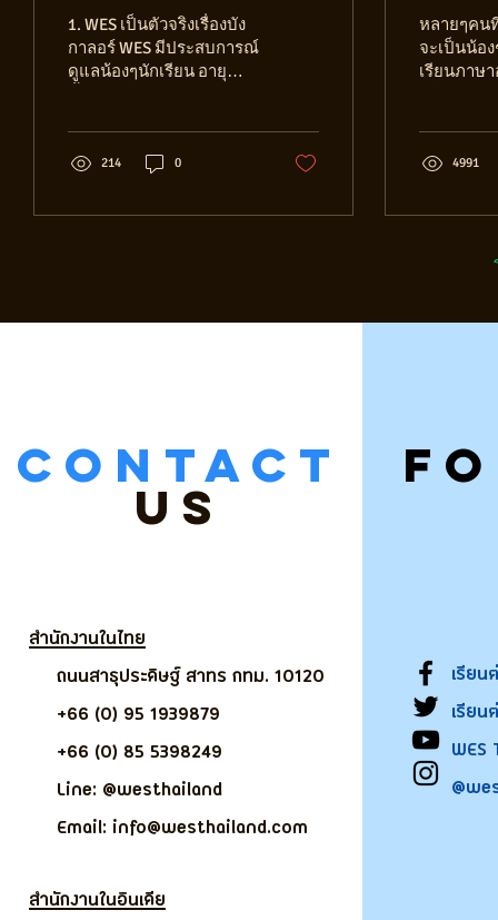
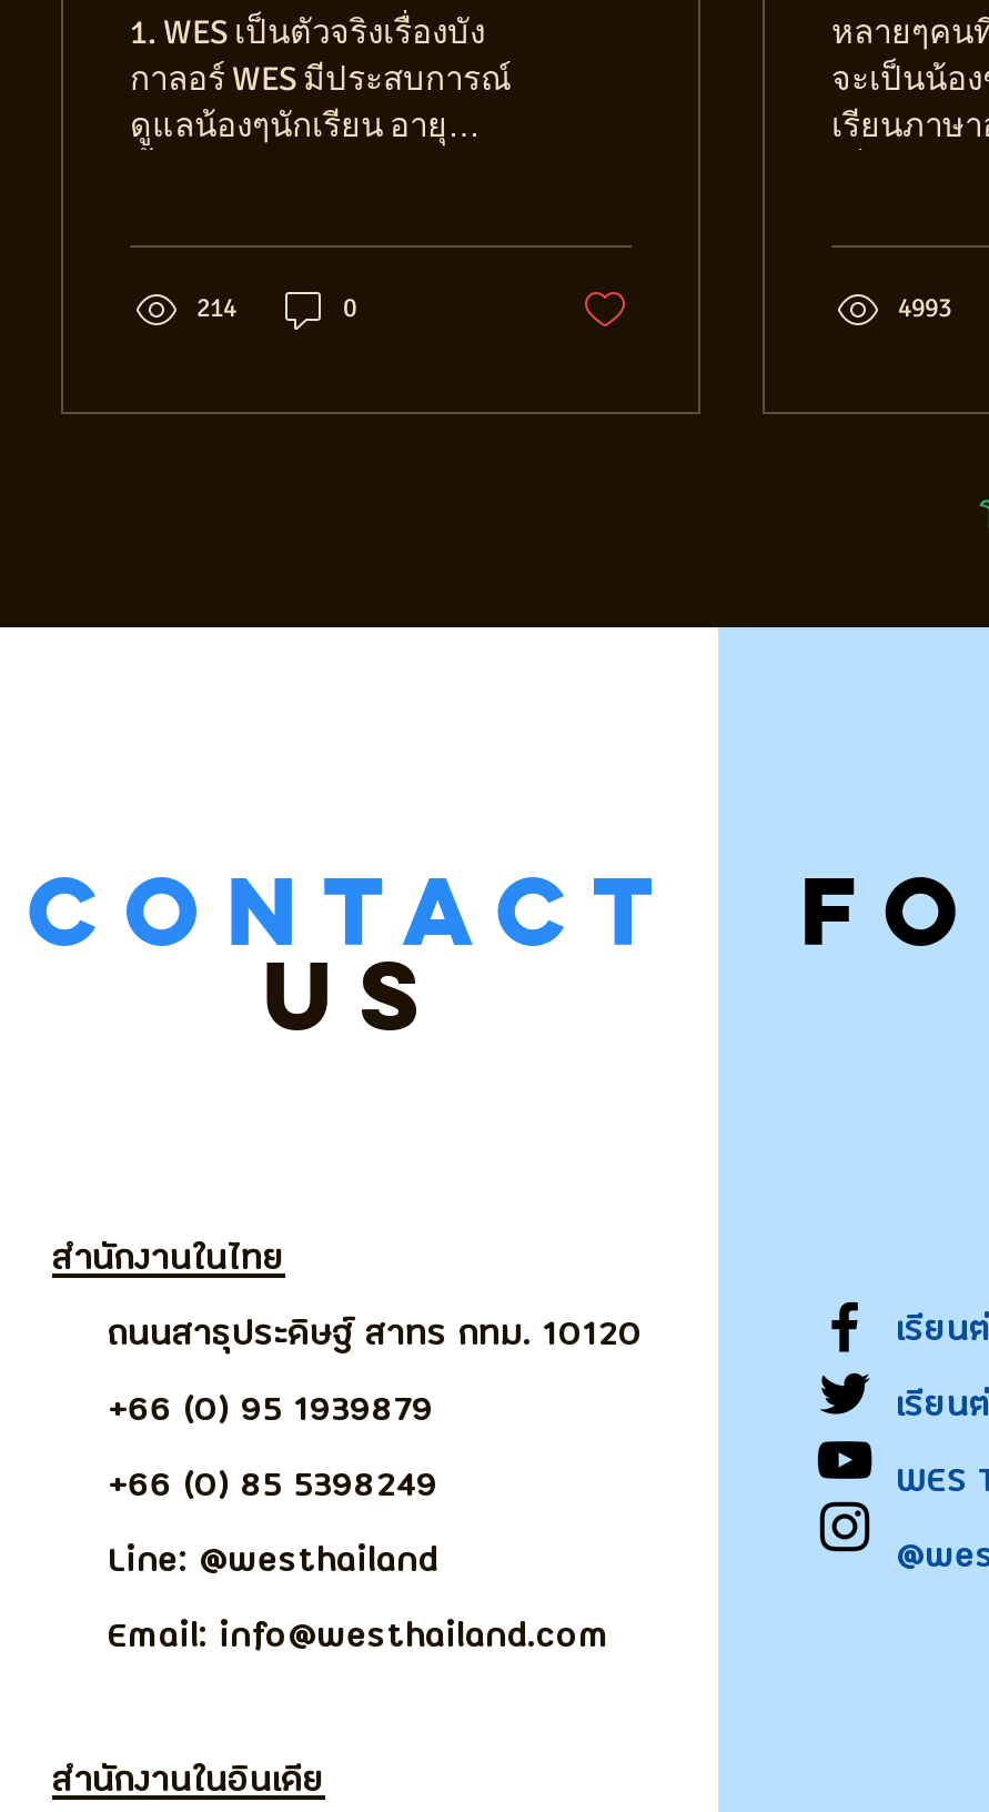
- 4991
+ 4993
